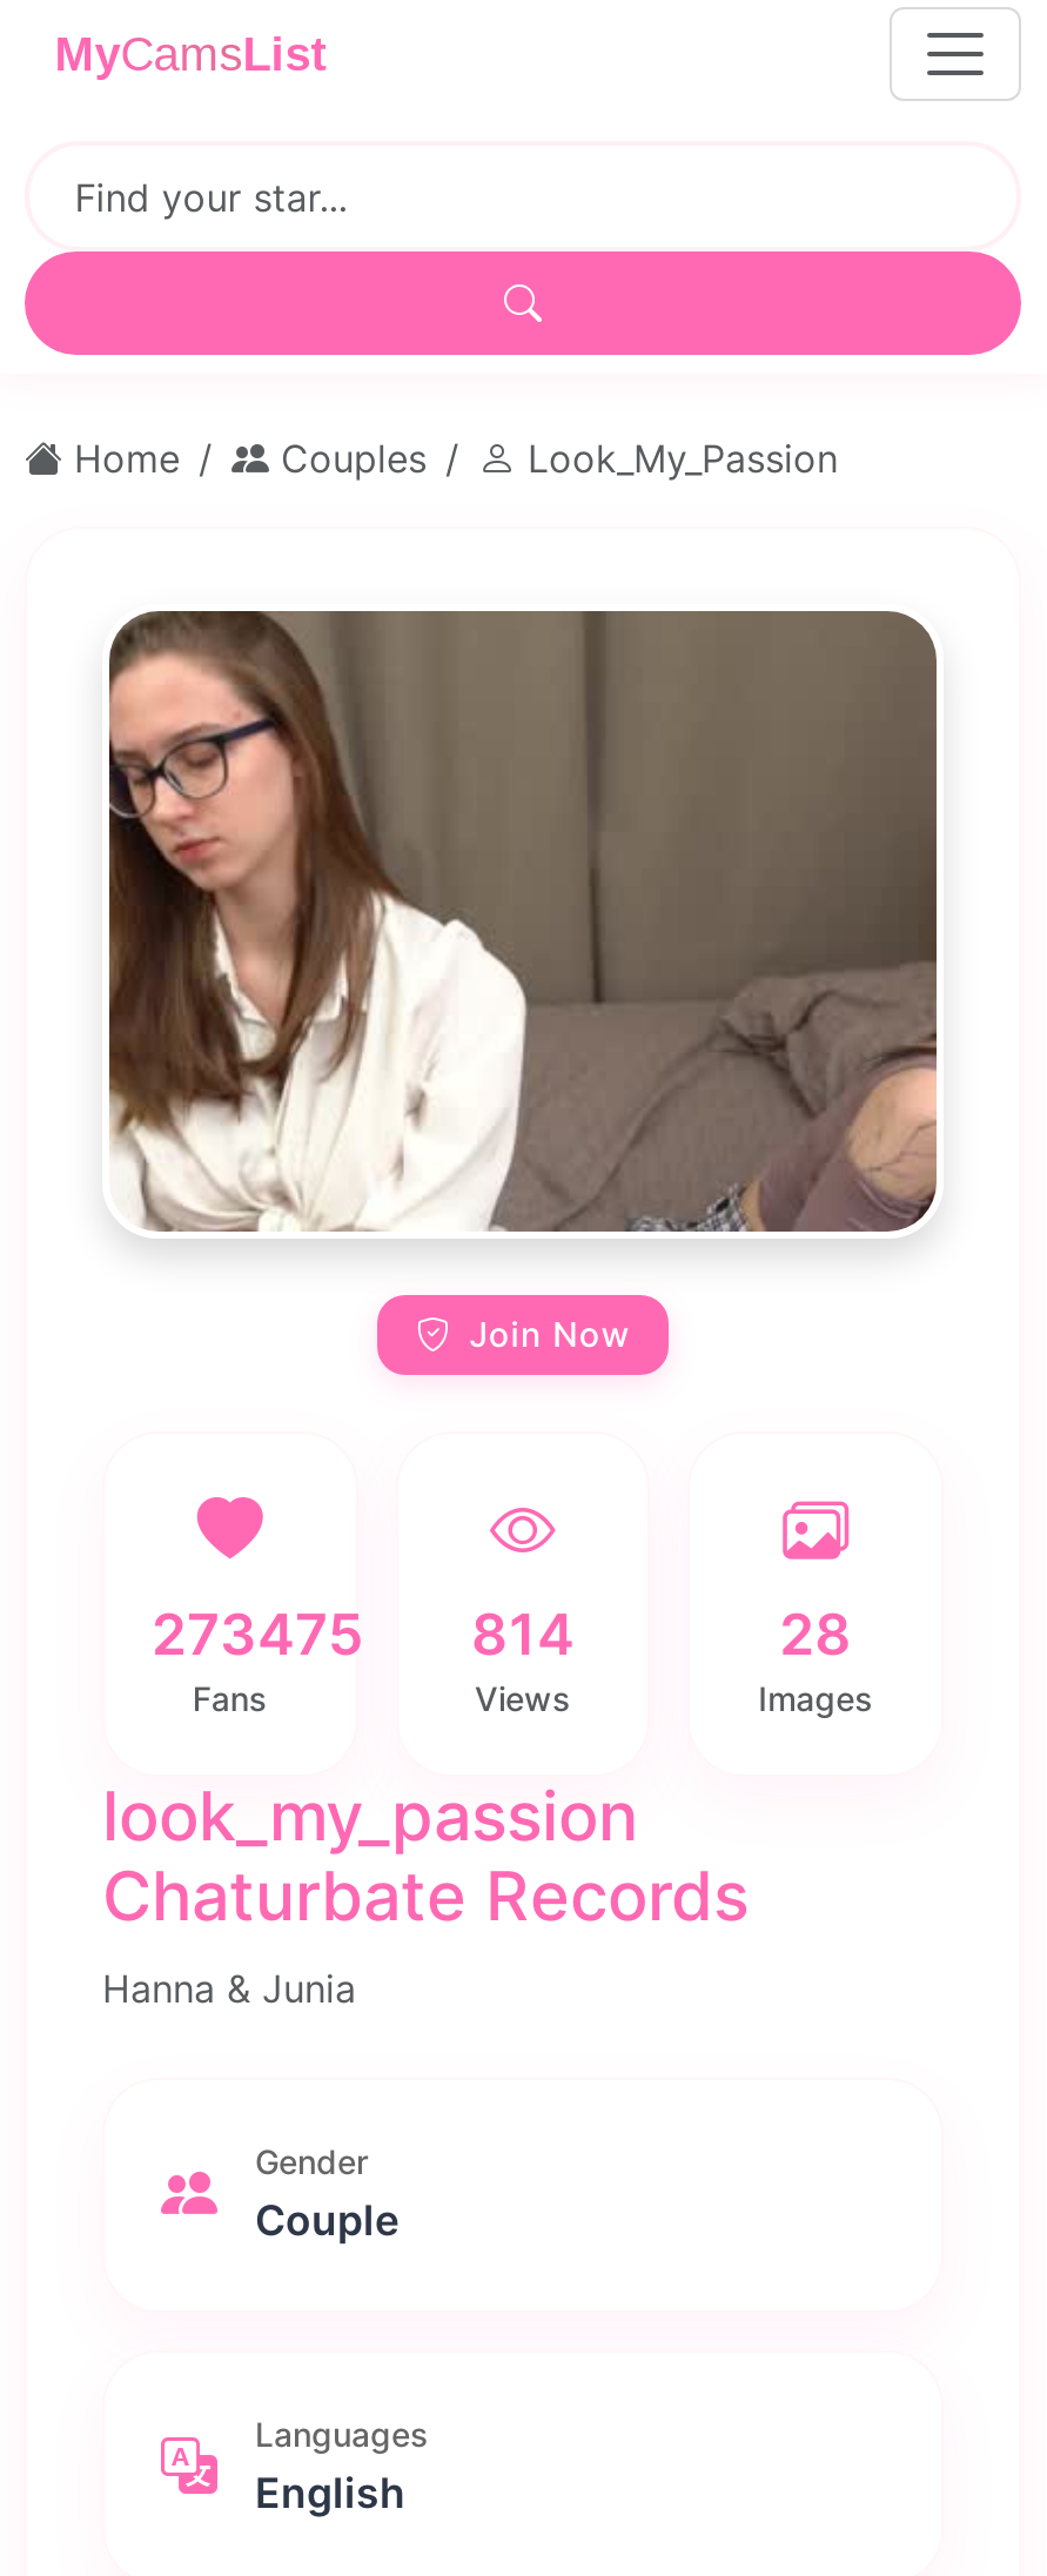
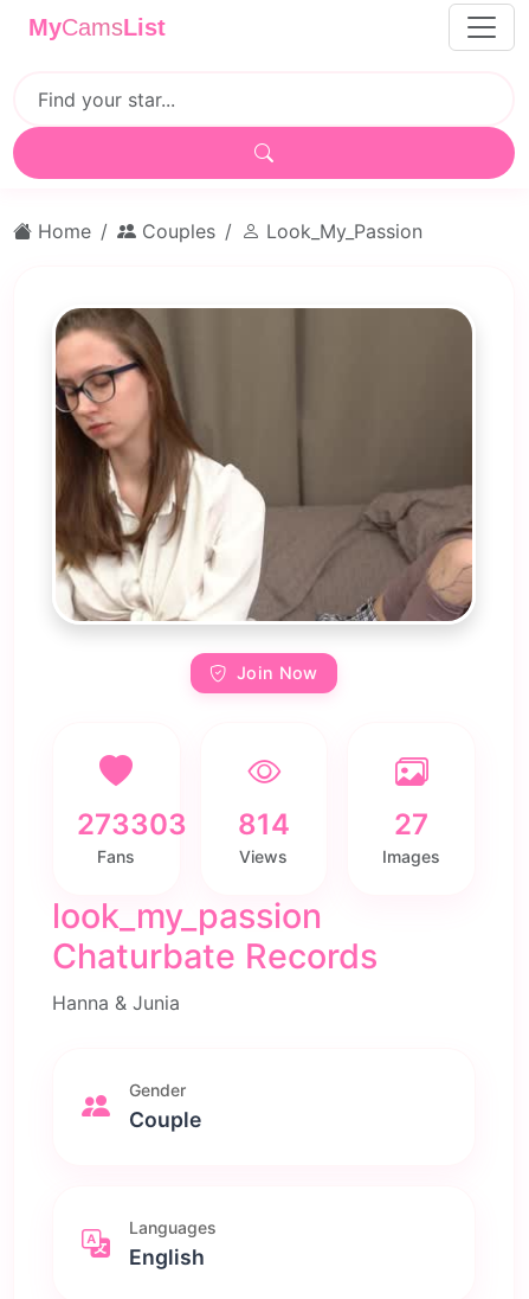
- 273475 814
+ 273303 814

- 28
+ 27
